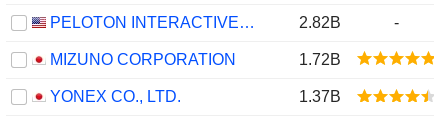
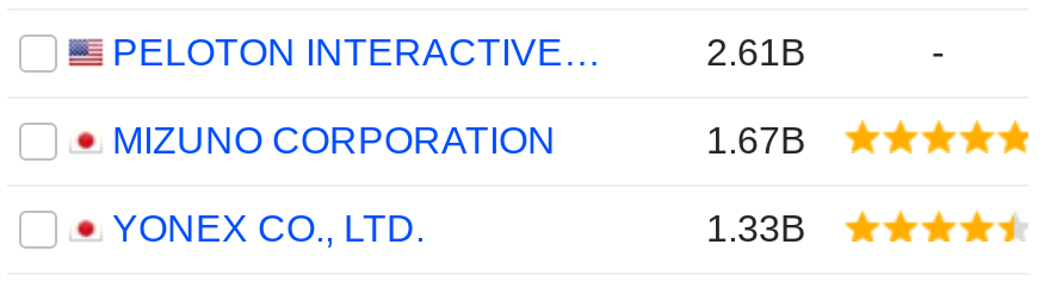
- 2.82B
+ 2.61B

- 1.72B
+ 1.67B

- 1.37B
+ 1.33B
